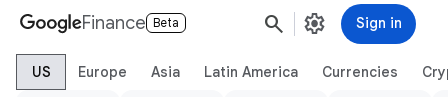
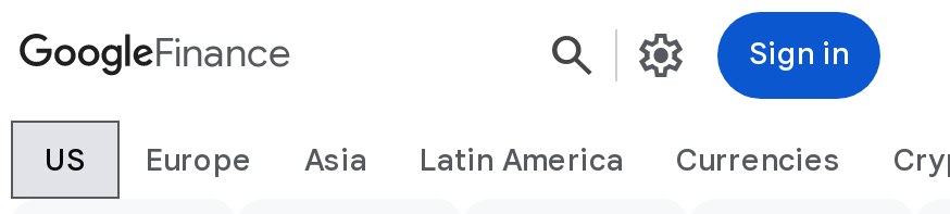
- Finance Beta
+ Finance
